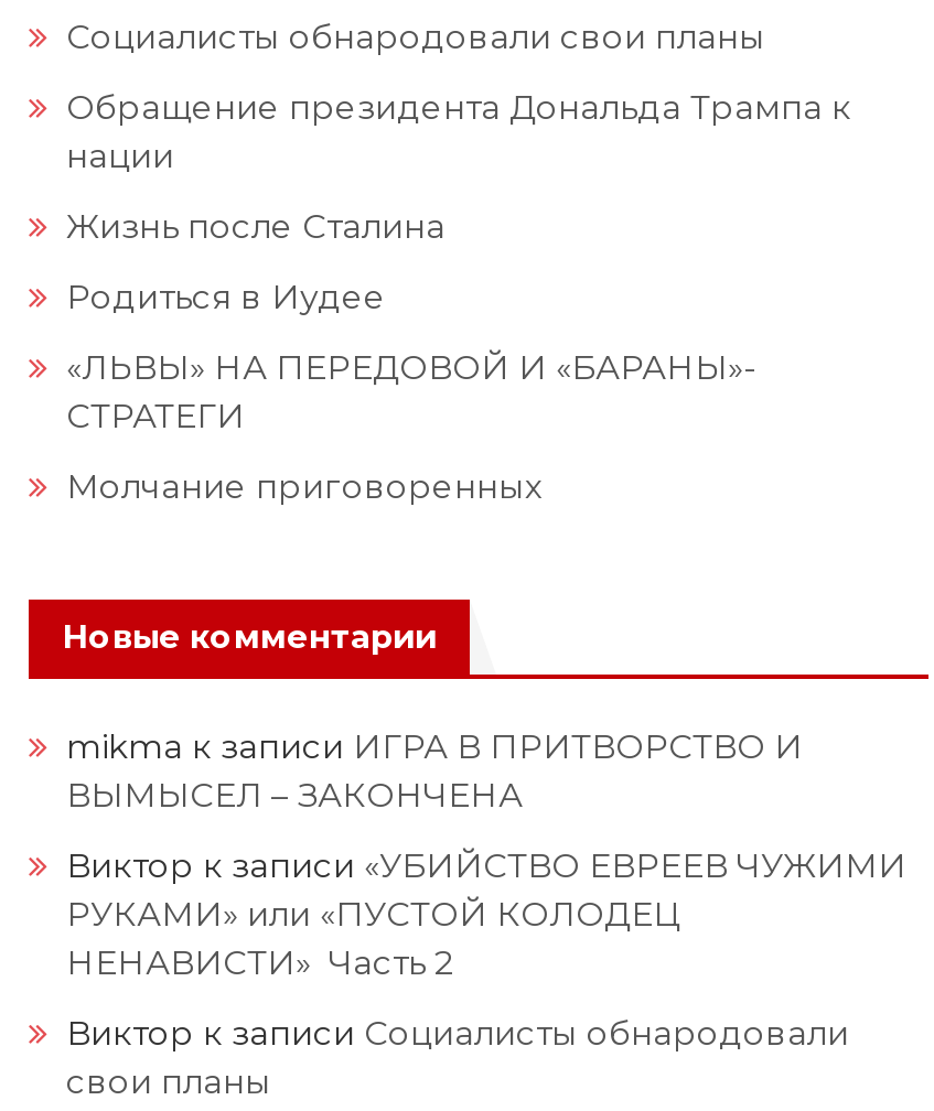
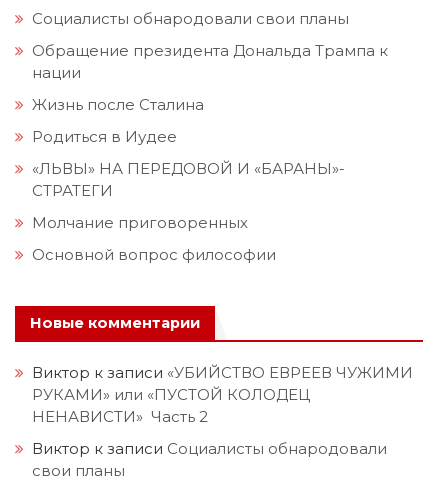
+ Основной вопрос философии

moved down: Новые комментарии

- mikma к записи ИГРА В ПРИТВОРСТВО И
- ВЫМЫСЕЛ – ЗАКОНЧЕНА
